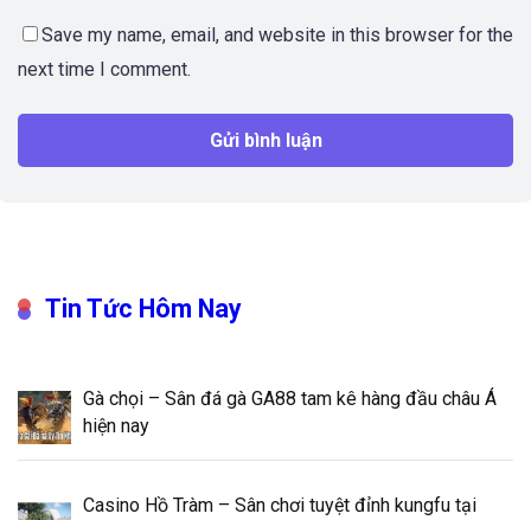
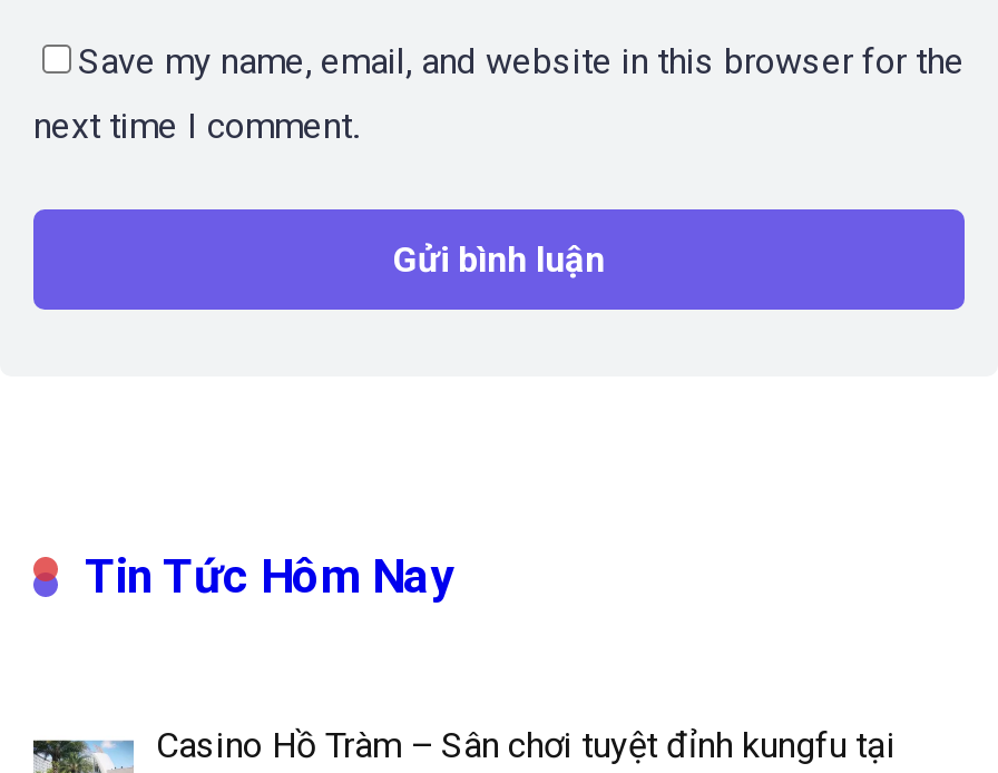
- [image]
- Gà chọi – Sân đá gà GA88 tam kê hàng đầu châu Á
- hiện nay
